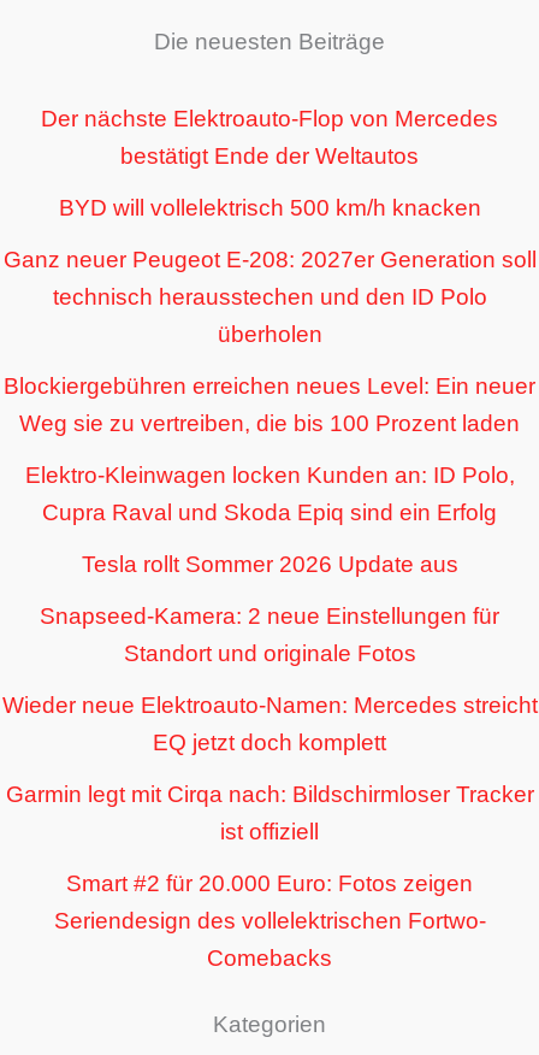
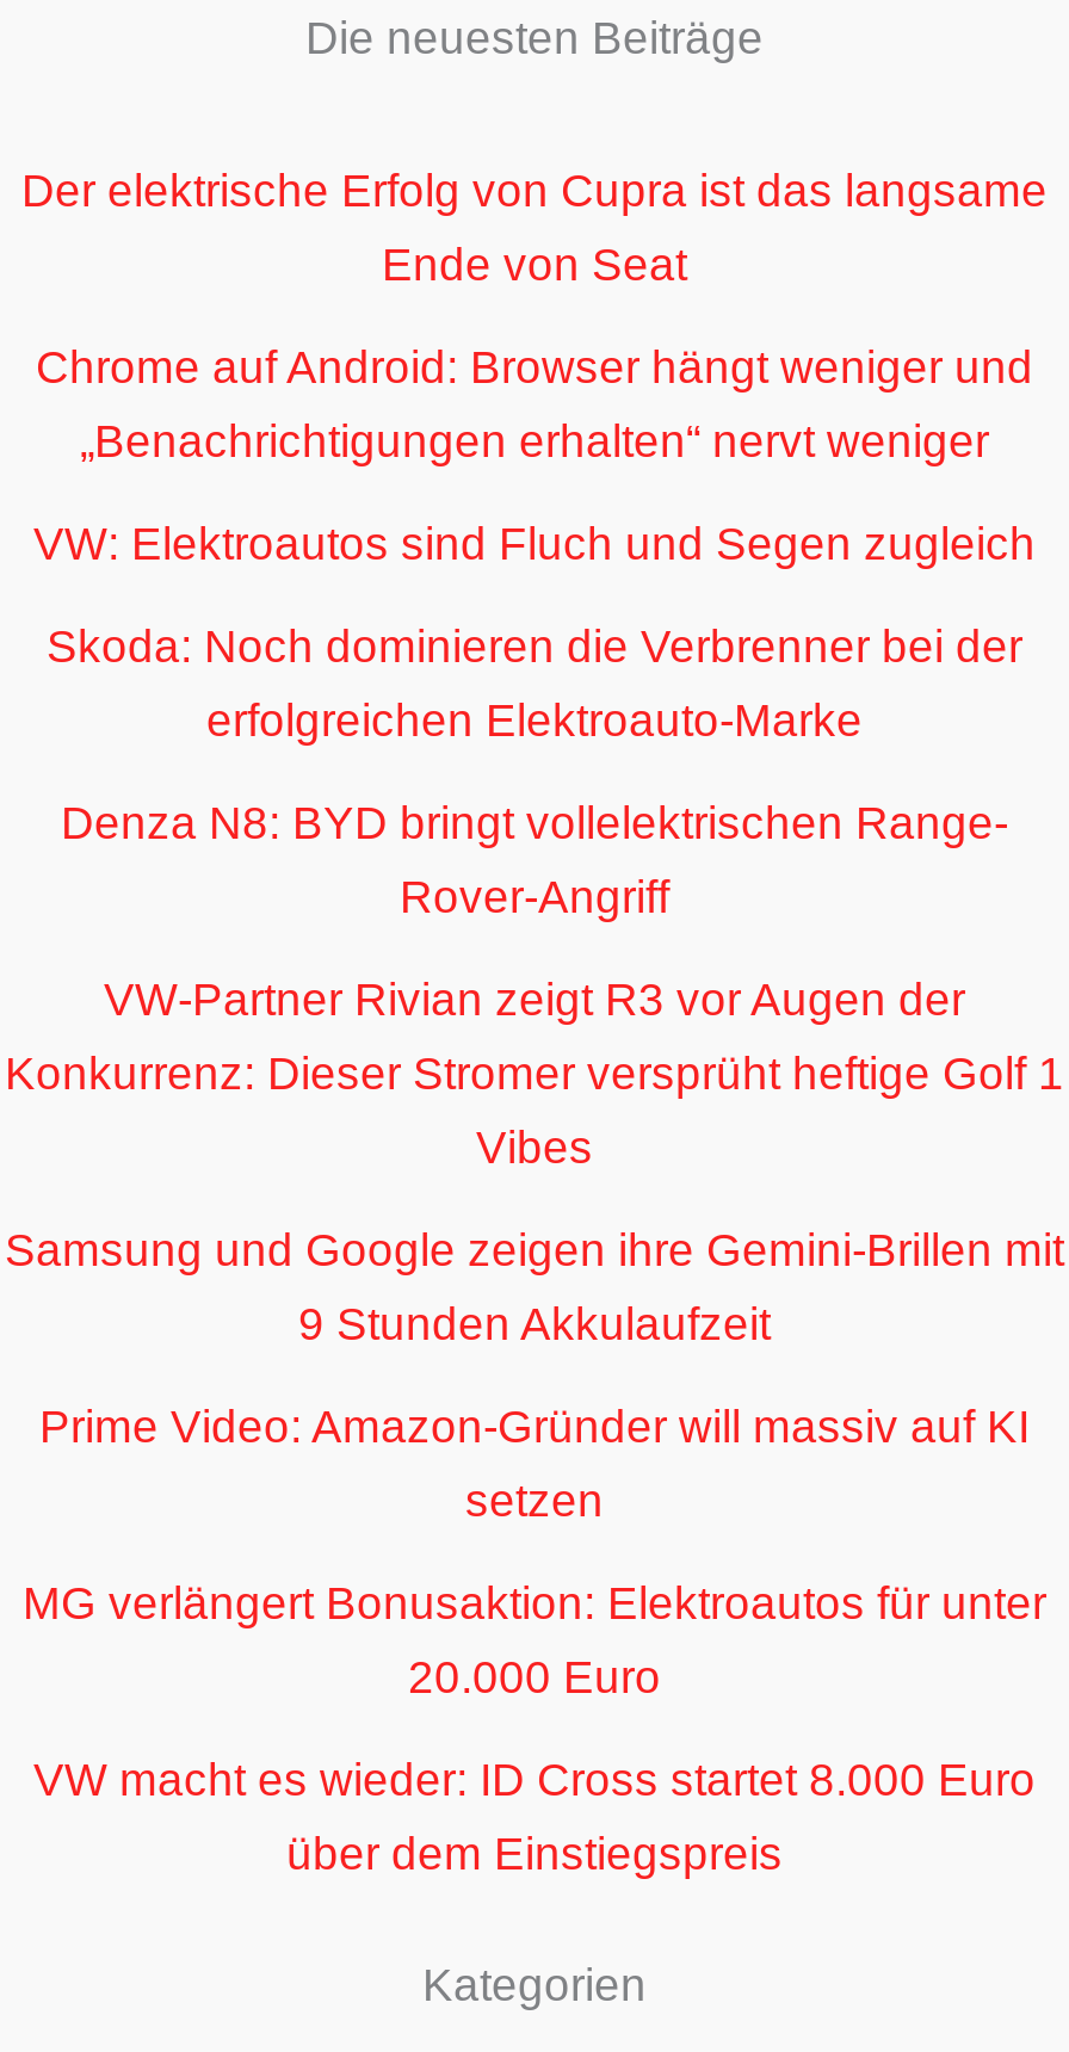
- Der nächste Elektroauto-Flop von Mercedes
+ Der elektrische Erfolg von Cupra ist das langsame

- bestätigt Ende der Weltautos
+ Ende von Seat

- BYD will vollelektrisch 500 km/h knacken
+ Chrome auf Android: Browser hängt weniger und

- Ganz neuer Peugeot E-208: 2027er Generation soll
+ „Benachrichtigungen erhalten“ nervt weniger

- technisch herausstechen und den ID Polo
+ VW: Elektroautos sind Fluch und Segen zugleich

- überholen
+ Skoda: Noch dominieren die Verbrenner bei der

- Blockiergebühren erreichen neues Level: Ein neuer
+ erfolgreichen Elektroauto-Marke

- Weg sie zu vertreiben, die bis 100 Prozent laden
+ Denza N8: BYD bringt vollelektrischen Range-

- Elektro-Kleinwagen locken Kunden an: ID Polo,
+ Rover-Angriff

- Cupra Raval und Skoda Epiq sind ein Erfolg
+ VW-Partner Rivian zeigt R3 vor Augen der

- Tesla rollt Sommer 2026 Update aus
+ Konkurrenz: Dieser Stromer versprüht heftige Golf 1

- Snapseed-Kamera: 2 neue Einstellungen für
+ Vibes

- Standort und originale Fotos
+ Samsung und Google zeigen ihre Gemini-Brillen mit

- Wieder neue Elektroauto-Namen: Mercedes streicht
+ 9 Stunden Akkulaufzeit

- EQ jetzt doch komplett
+ Prime Video: Amazon-Gründer will massiv auf KI

- Garmin legt mit Cirqa nach: Bildschirmloser Tracker
+ setzen

- ist offiziell
+ MG verlängert Bonusaktion: Elektroautos für unter

- Smart #2 für 20.000 Euro: Fotos zeigen
+ 20.000 Euro

- Seriendesign des vollelektrischen Fortwo-
+ VW macht es wieder: ID Cross startet 8.000 Euro

- Comebacks
+ über dem Einstiegspreis
